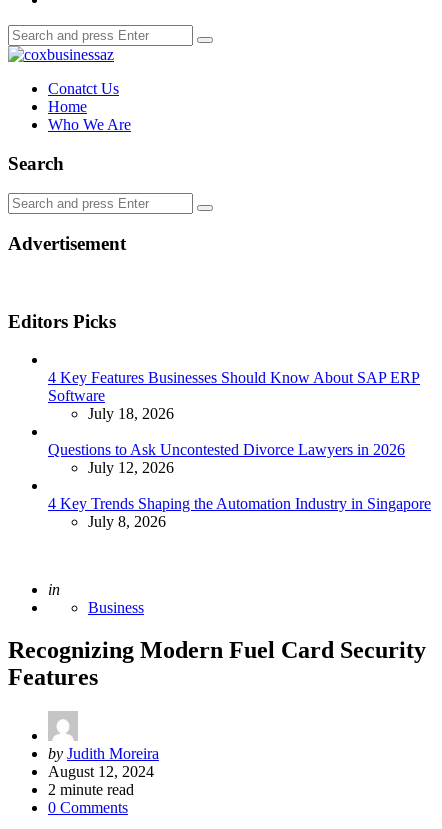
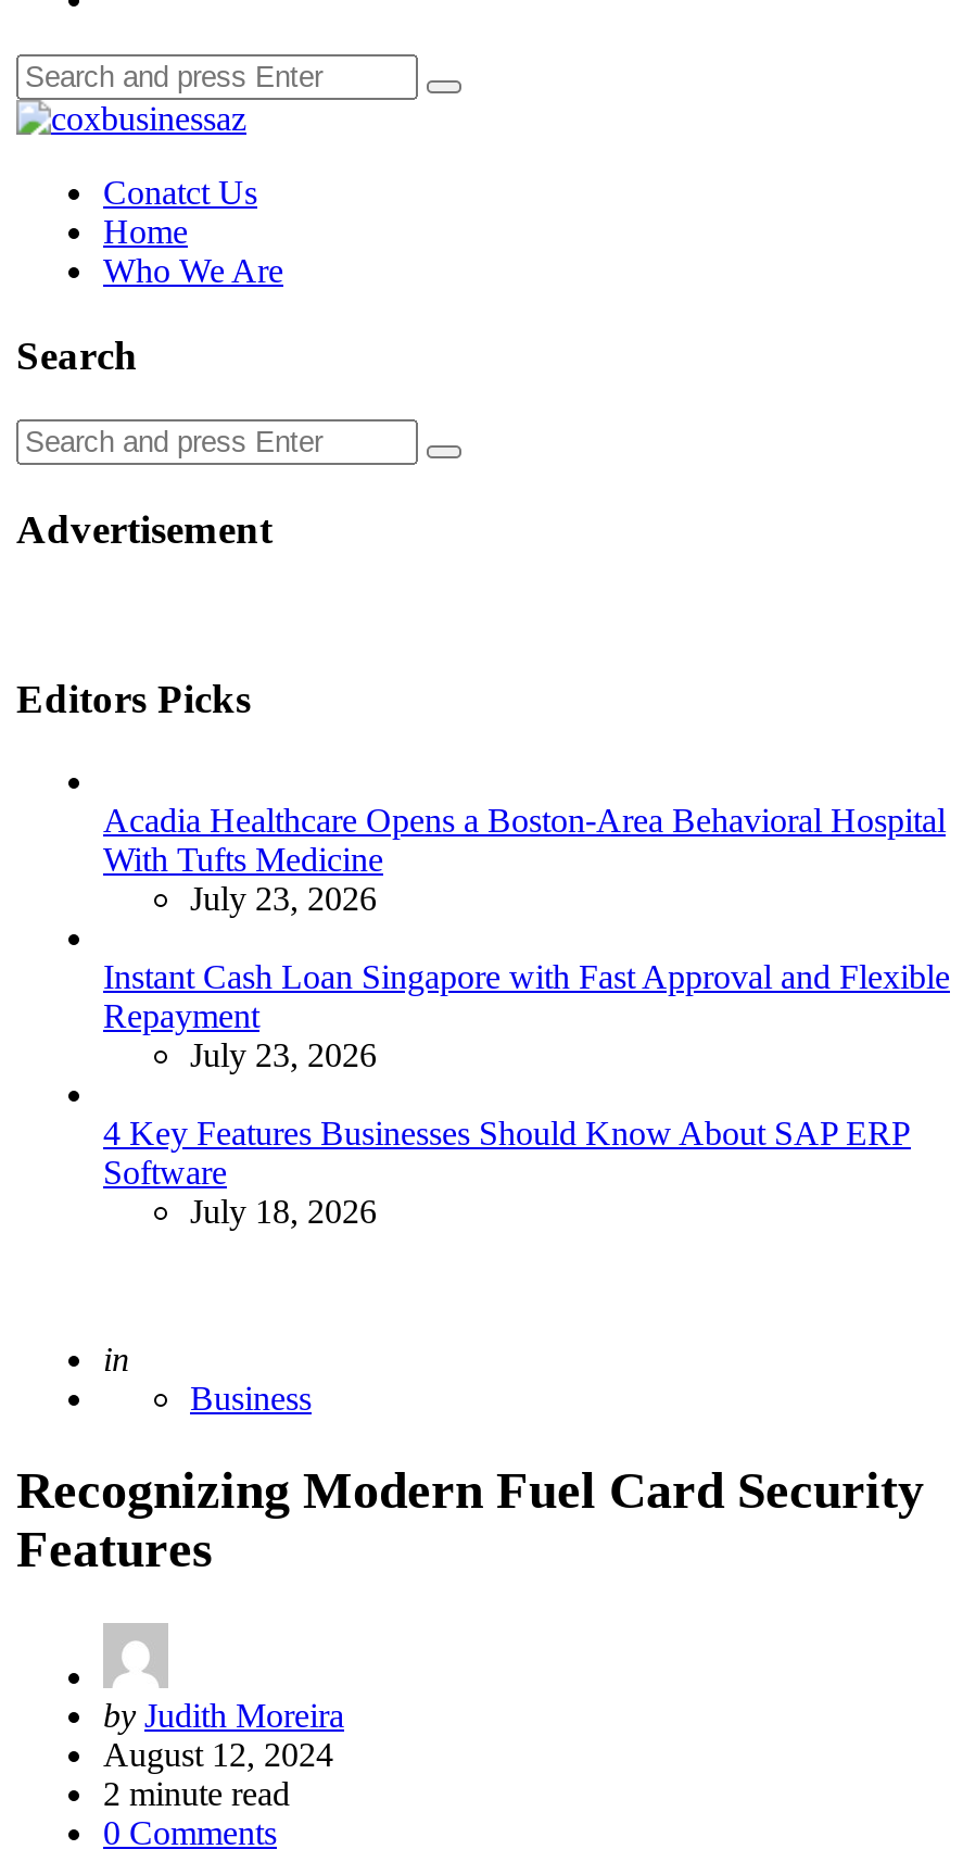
+ Acadia Healthcare Opens a Boston-Area Behavioral Hospital
+ With Tufts Medicine
+ July 23, 2026
+ Instant Cash Loan Singapore with Fast Approval and Flexible
+ Repayment
+ July 23, 2026

moved down: 4 Key Features Businesses Should Know About SAP ERP | Software | July 18, 2026

- Questions to Ask Uncontested Divorce Lawyers in 2026
- July 12, 2026
- 4 Key Trends Shaping the Automation Industry in Singapore
- July 8, 2026
